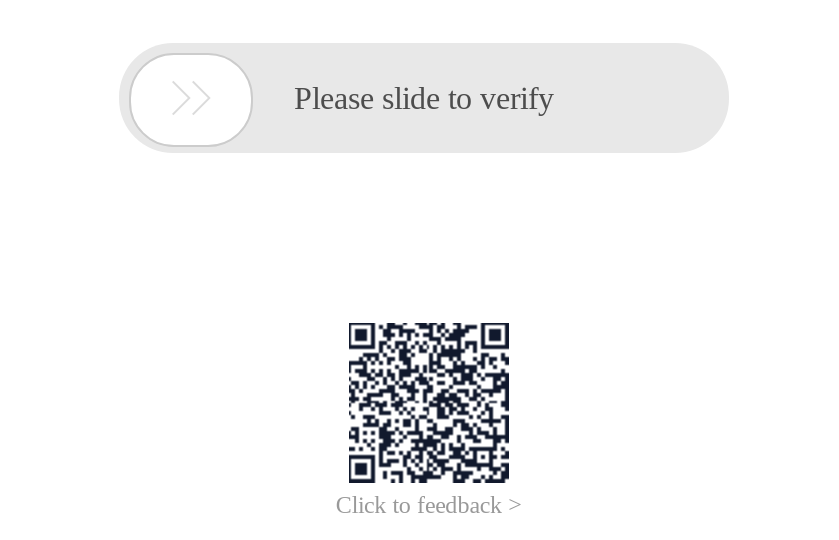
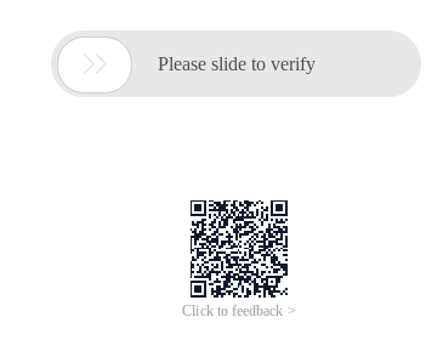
- [image]
+ [image]
